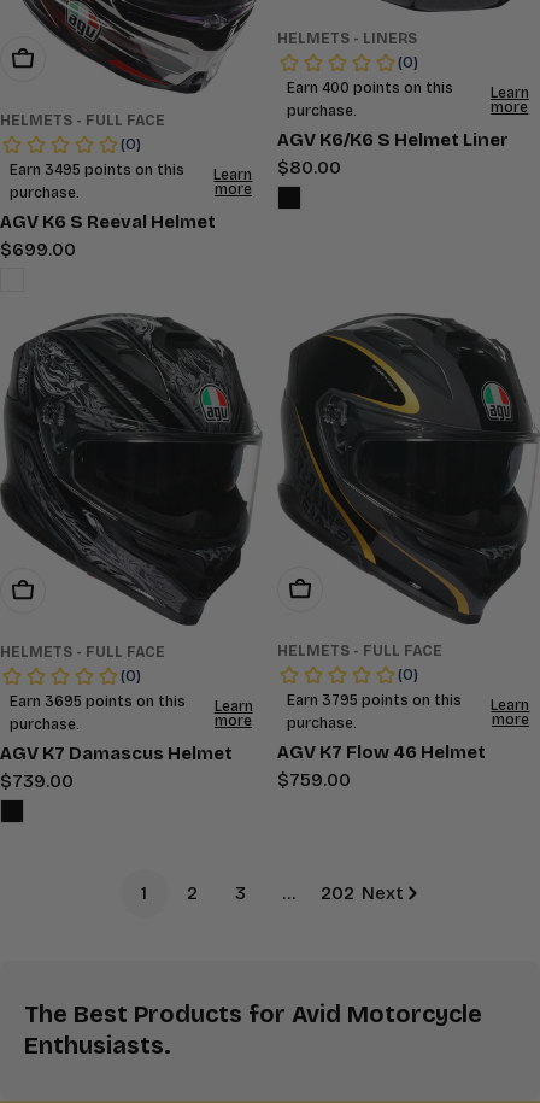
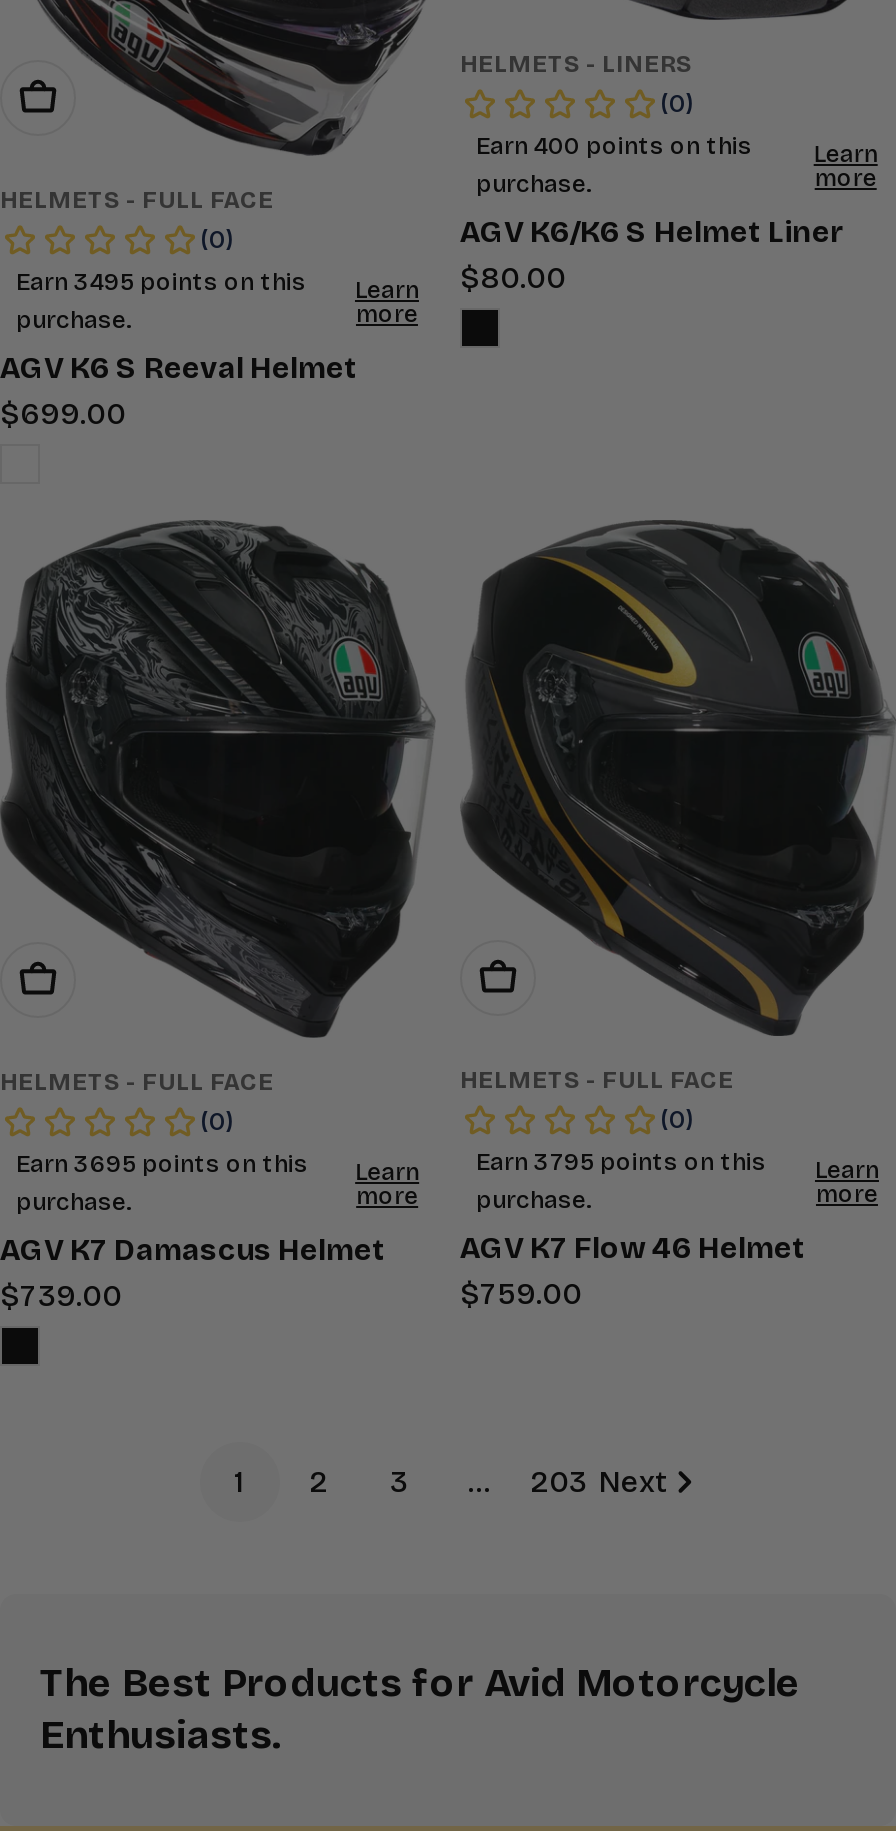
- 202 Next
+ 203 Next
